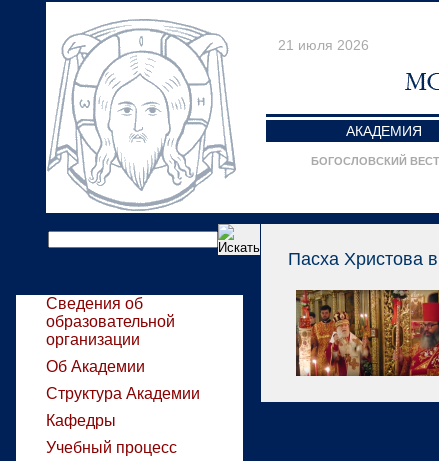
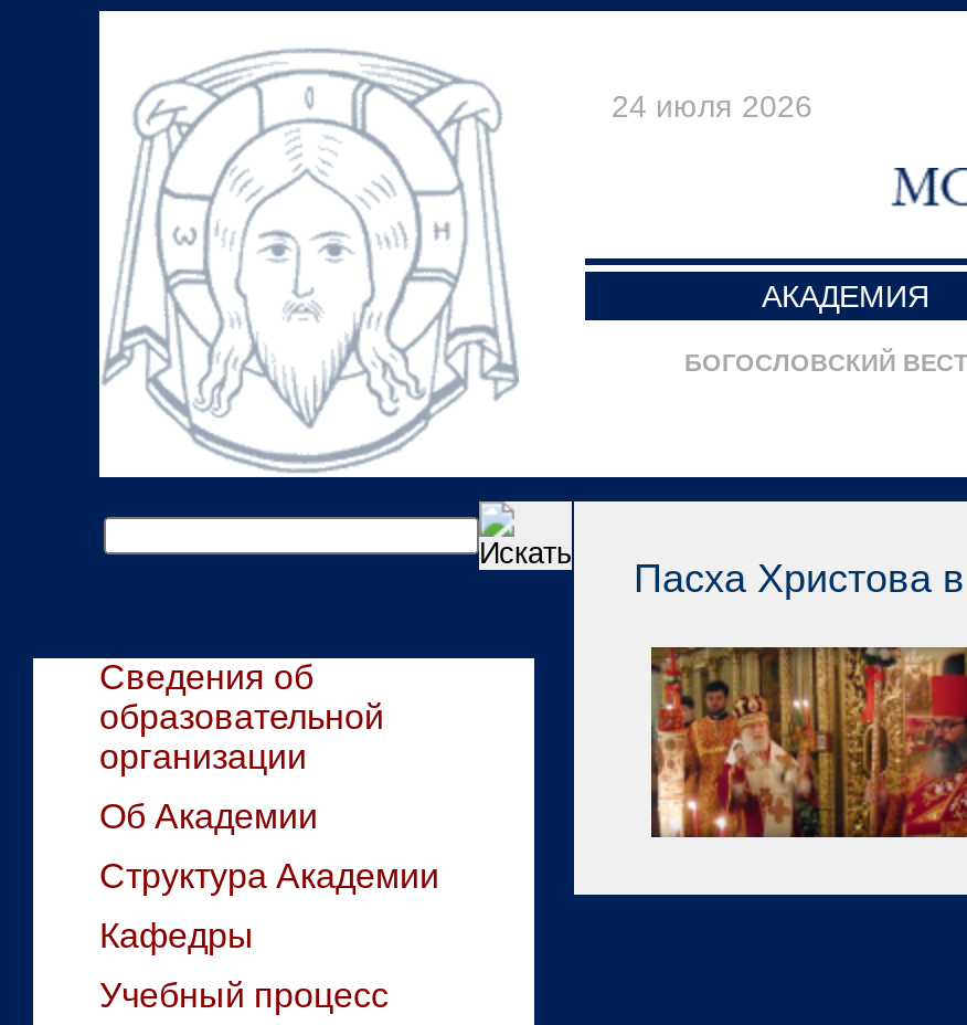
- 21 июля 2026
+ 24 июля 2026
